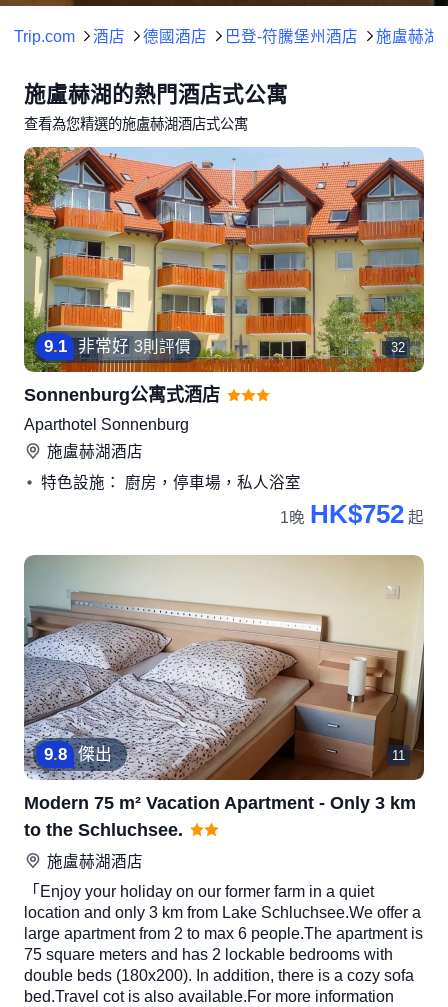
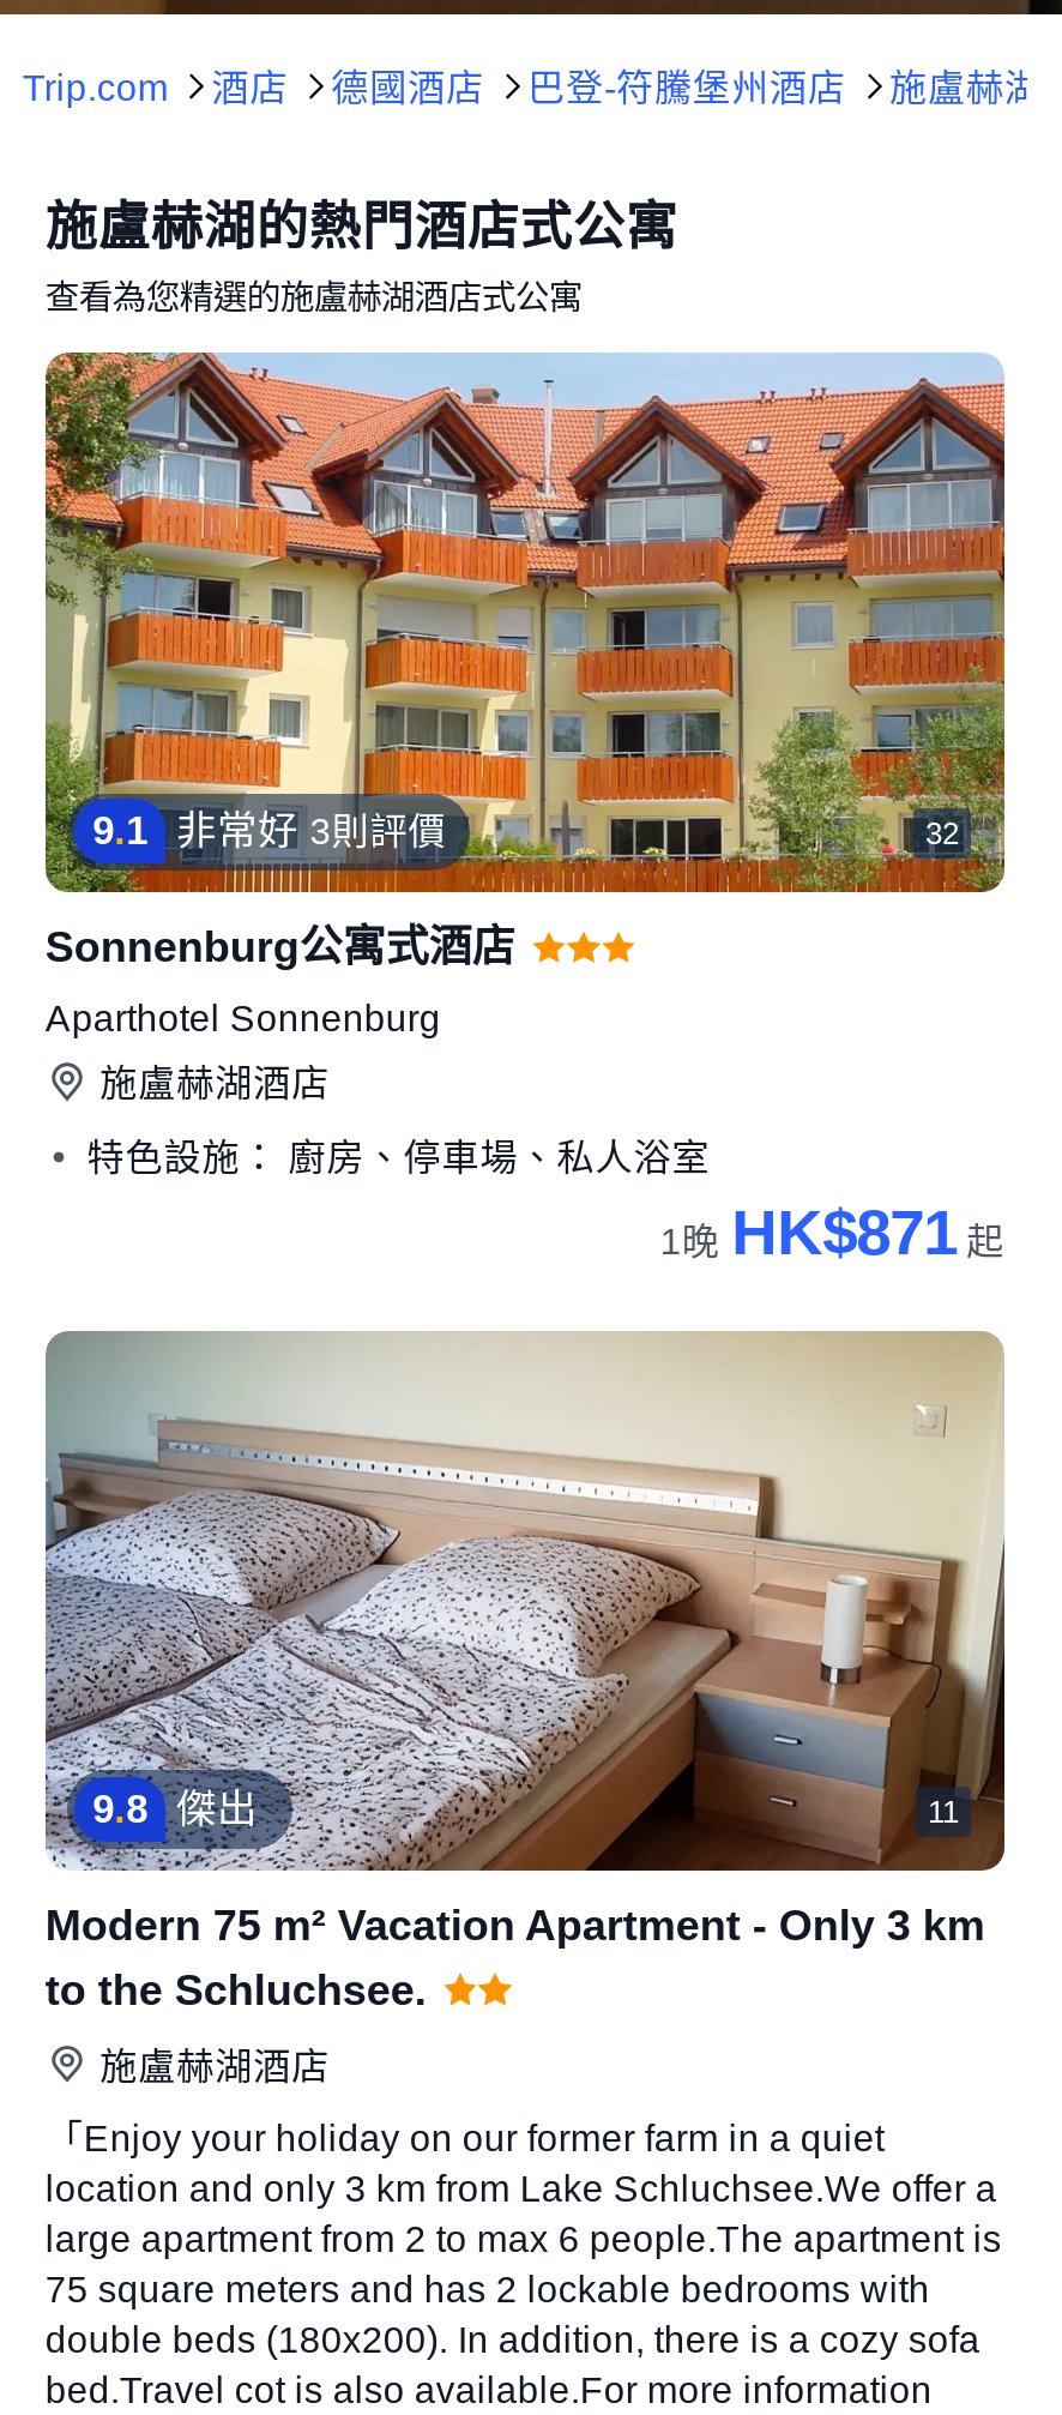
- 特色設施： 廚房，停車場，私人浴室
+ 特色設施： 廚房、停車場、私人浴室

- 1晚 HK$752起
+ 1晚 HK$871起
